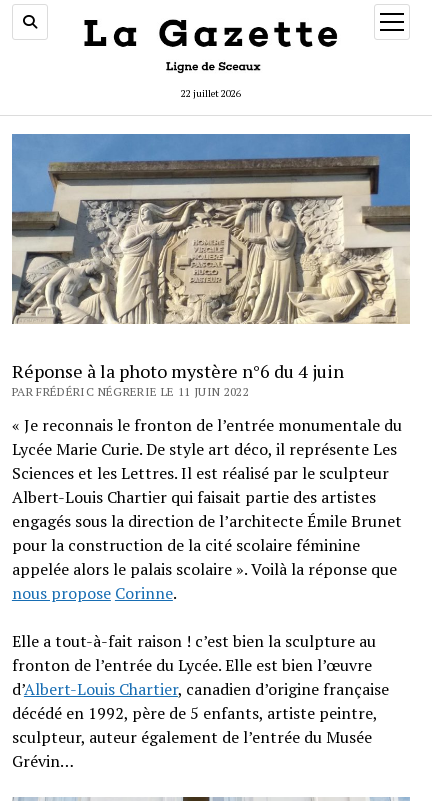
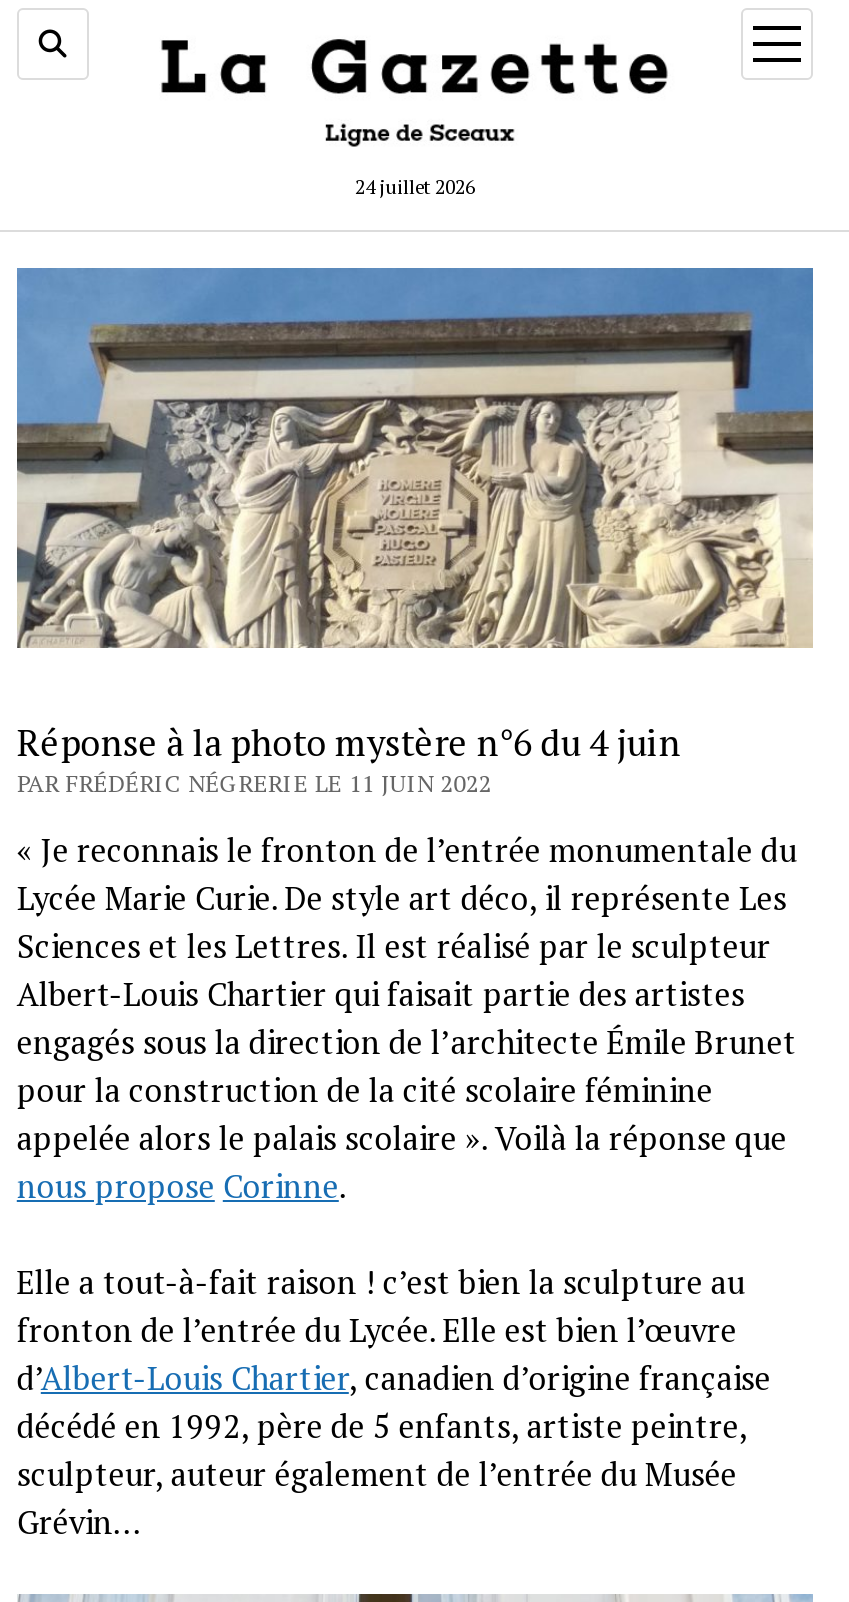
- 22 juillet 2026
+ 24 juillet 2026
